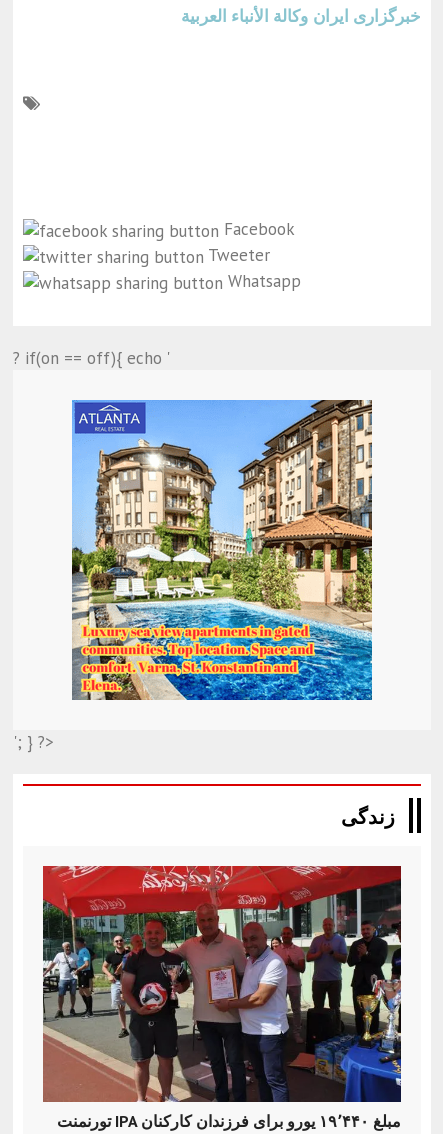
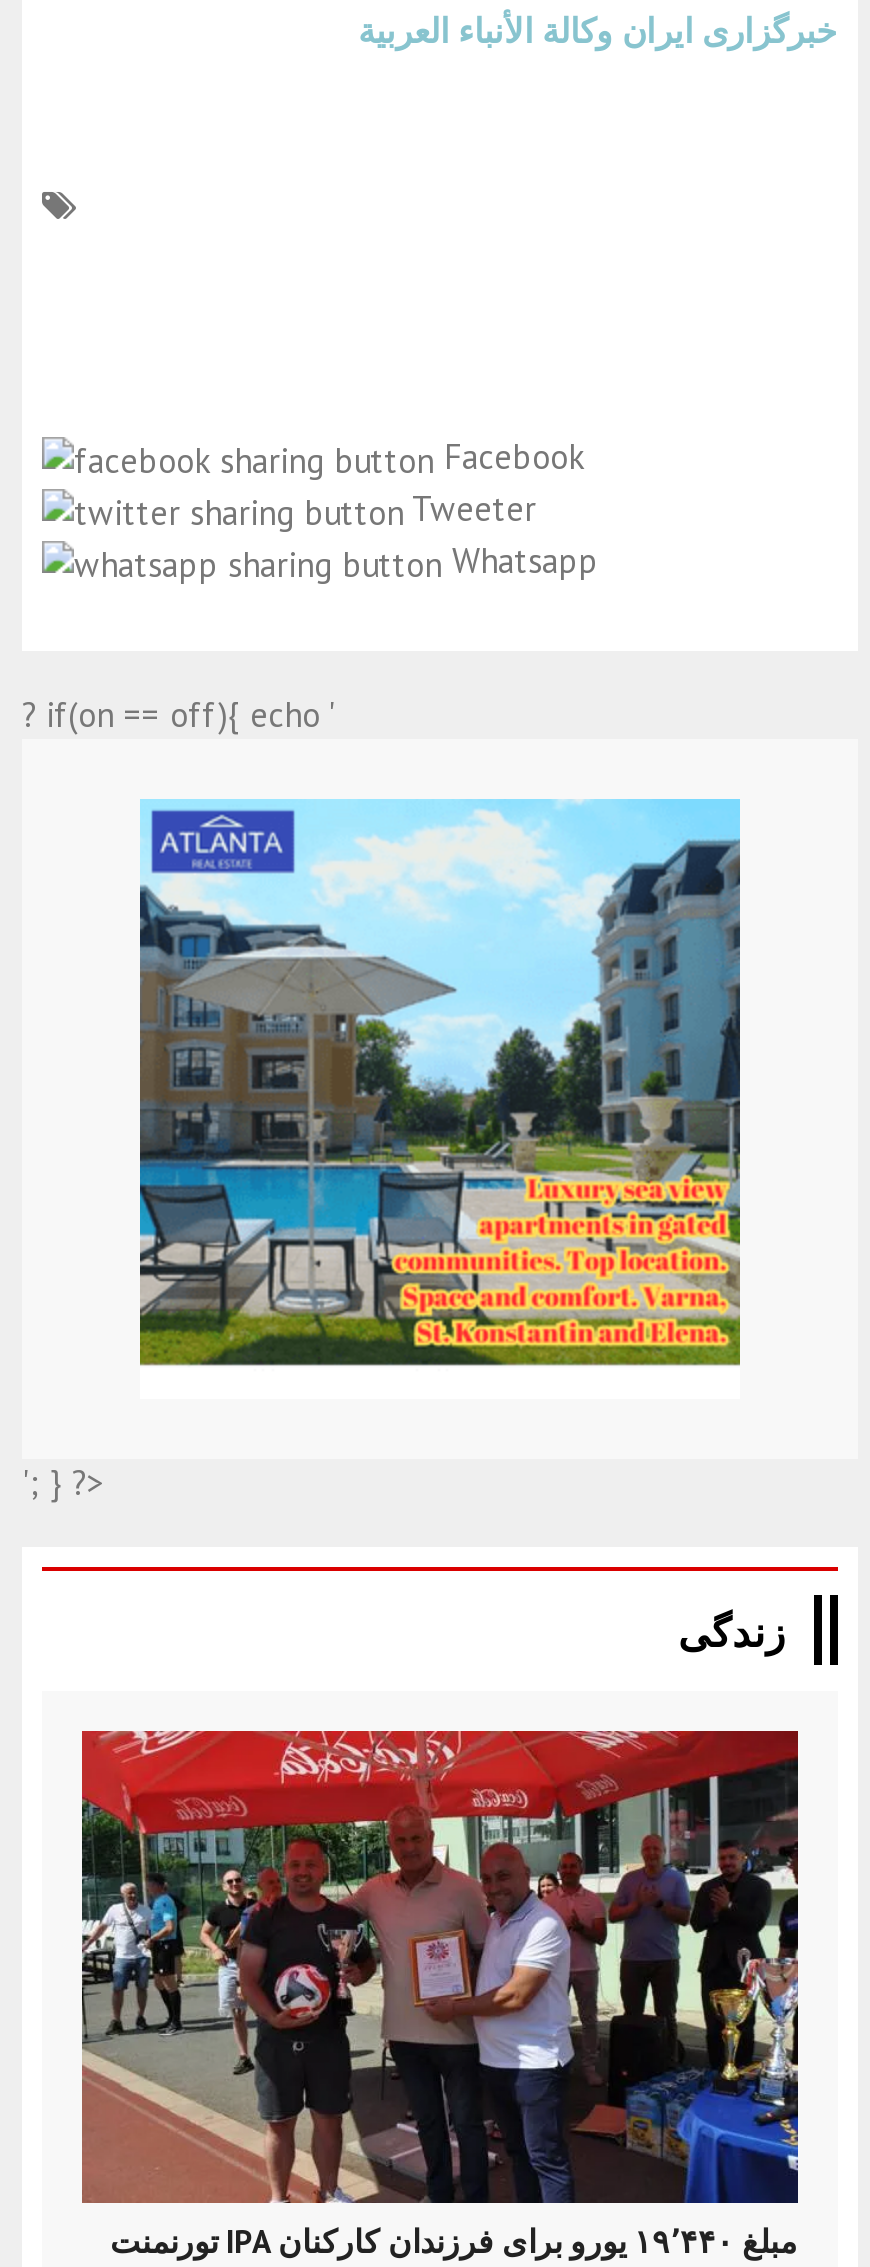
- [image]
+ [image]
